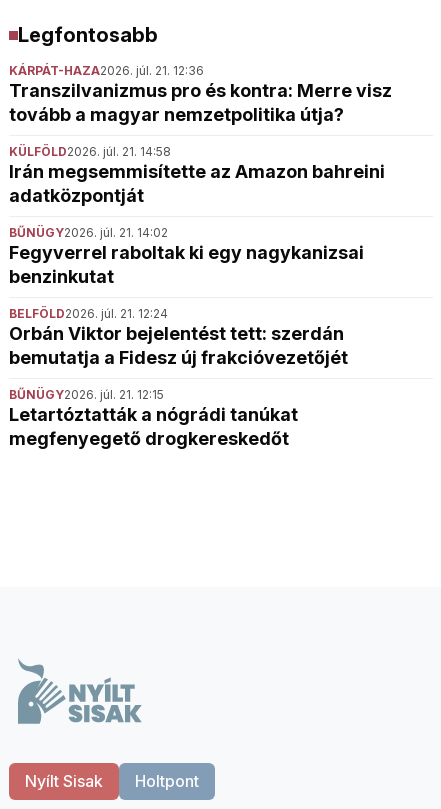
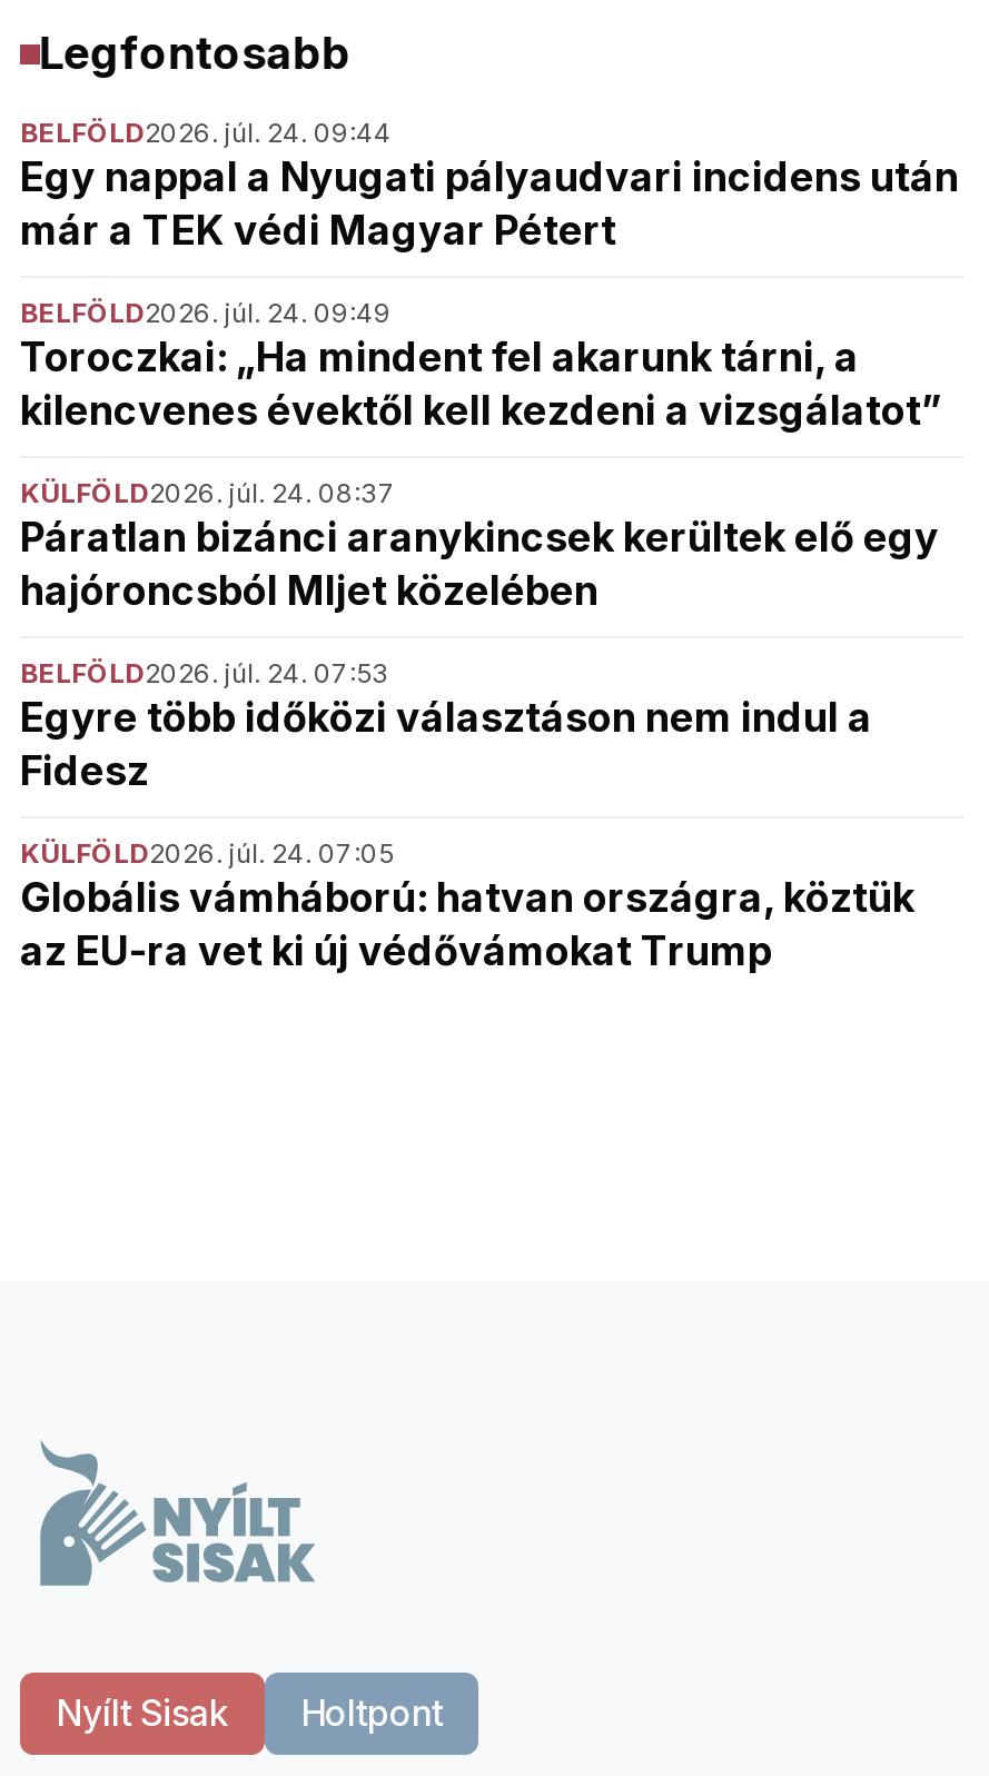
- KÁRPÁT-HAZA2026. júl. 21. 12:36
- Transzilvanizmus pro és kontra: Merre visz
- tovább a magyar nemzetpolitika útja?
+ BELFÖLD2026. júl. 24. 09:44
+ Egy nappal a Nyugati pályaudvari incidens után
+ már a TEK védi Magyar Pétert

- KÜLFÖLD2026. júl. 21. 14:58
- Irán megsemmisítette az Amazon bahreini
- adatközpontját
+ BELFÖLD2026. júl. 24. 09:49
+ Toroczkai: „Ha mindent fel akarunk tárni, a
+ kilencvenes évektől kell kezdeni a vizsgálatot”

- BŰNÜGY2026. júl. 21. 14:02
- Fegyverrel raboltak ki egy nagykanizsai
- benzinkutat
+ KÜLFÖLD2026. júl. 24. 08:37
+ Páratlan bizánci aranykincsek kerültek elő egy
+ hajóroncsból Mljet közelében

- BELFÖLD2026. júl. 21. 12:24
- Orbán Viktor bejelentést tett: szerdán
- bemutatja a Fidesz új frakcióvezetőjét
+ BELFÖLD2026. júl. 24. 07:53
+ Egyre több időközi választáson nem indul a
+ Fidesz

- BŰNÜGY2026. júl. 21. 12:15
- Letartóztatták a nógrádi tanúkat
- megfenyegető drogkereskedőt
+ KÜLFÖLD2026. júl. 24. 07:05
+ Globális vámháború: hatvan országra, köztük
+ az EU-ra vet ki új védővámokat Trump
